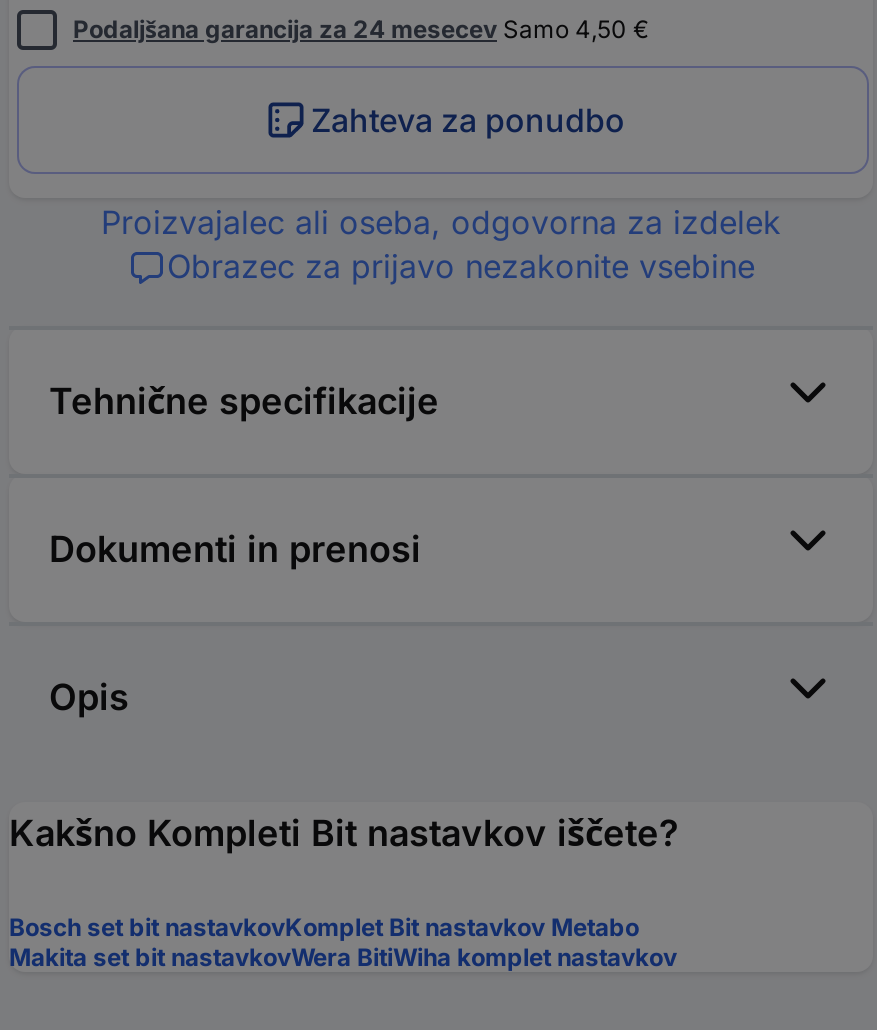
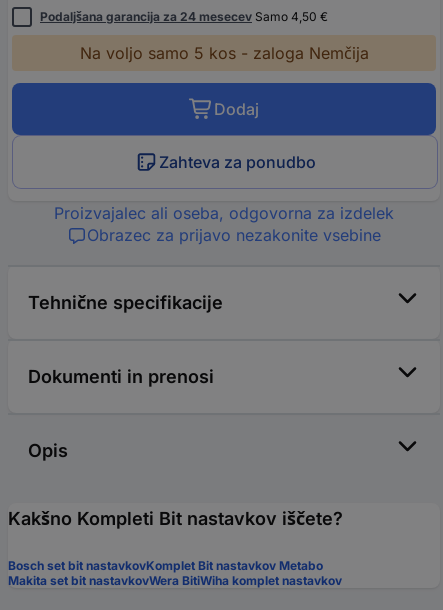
+ Na voljo samo 5 kos - zaloga Nemčija
+ Dodaj
